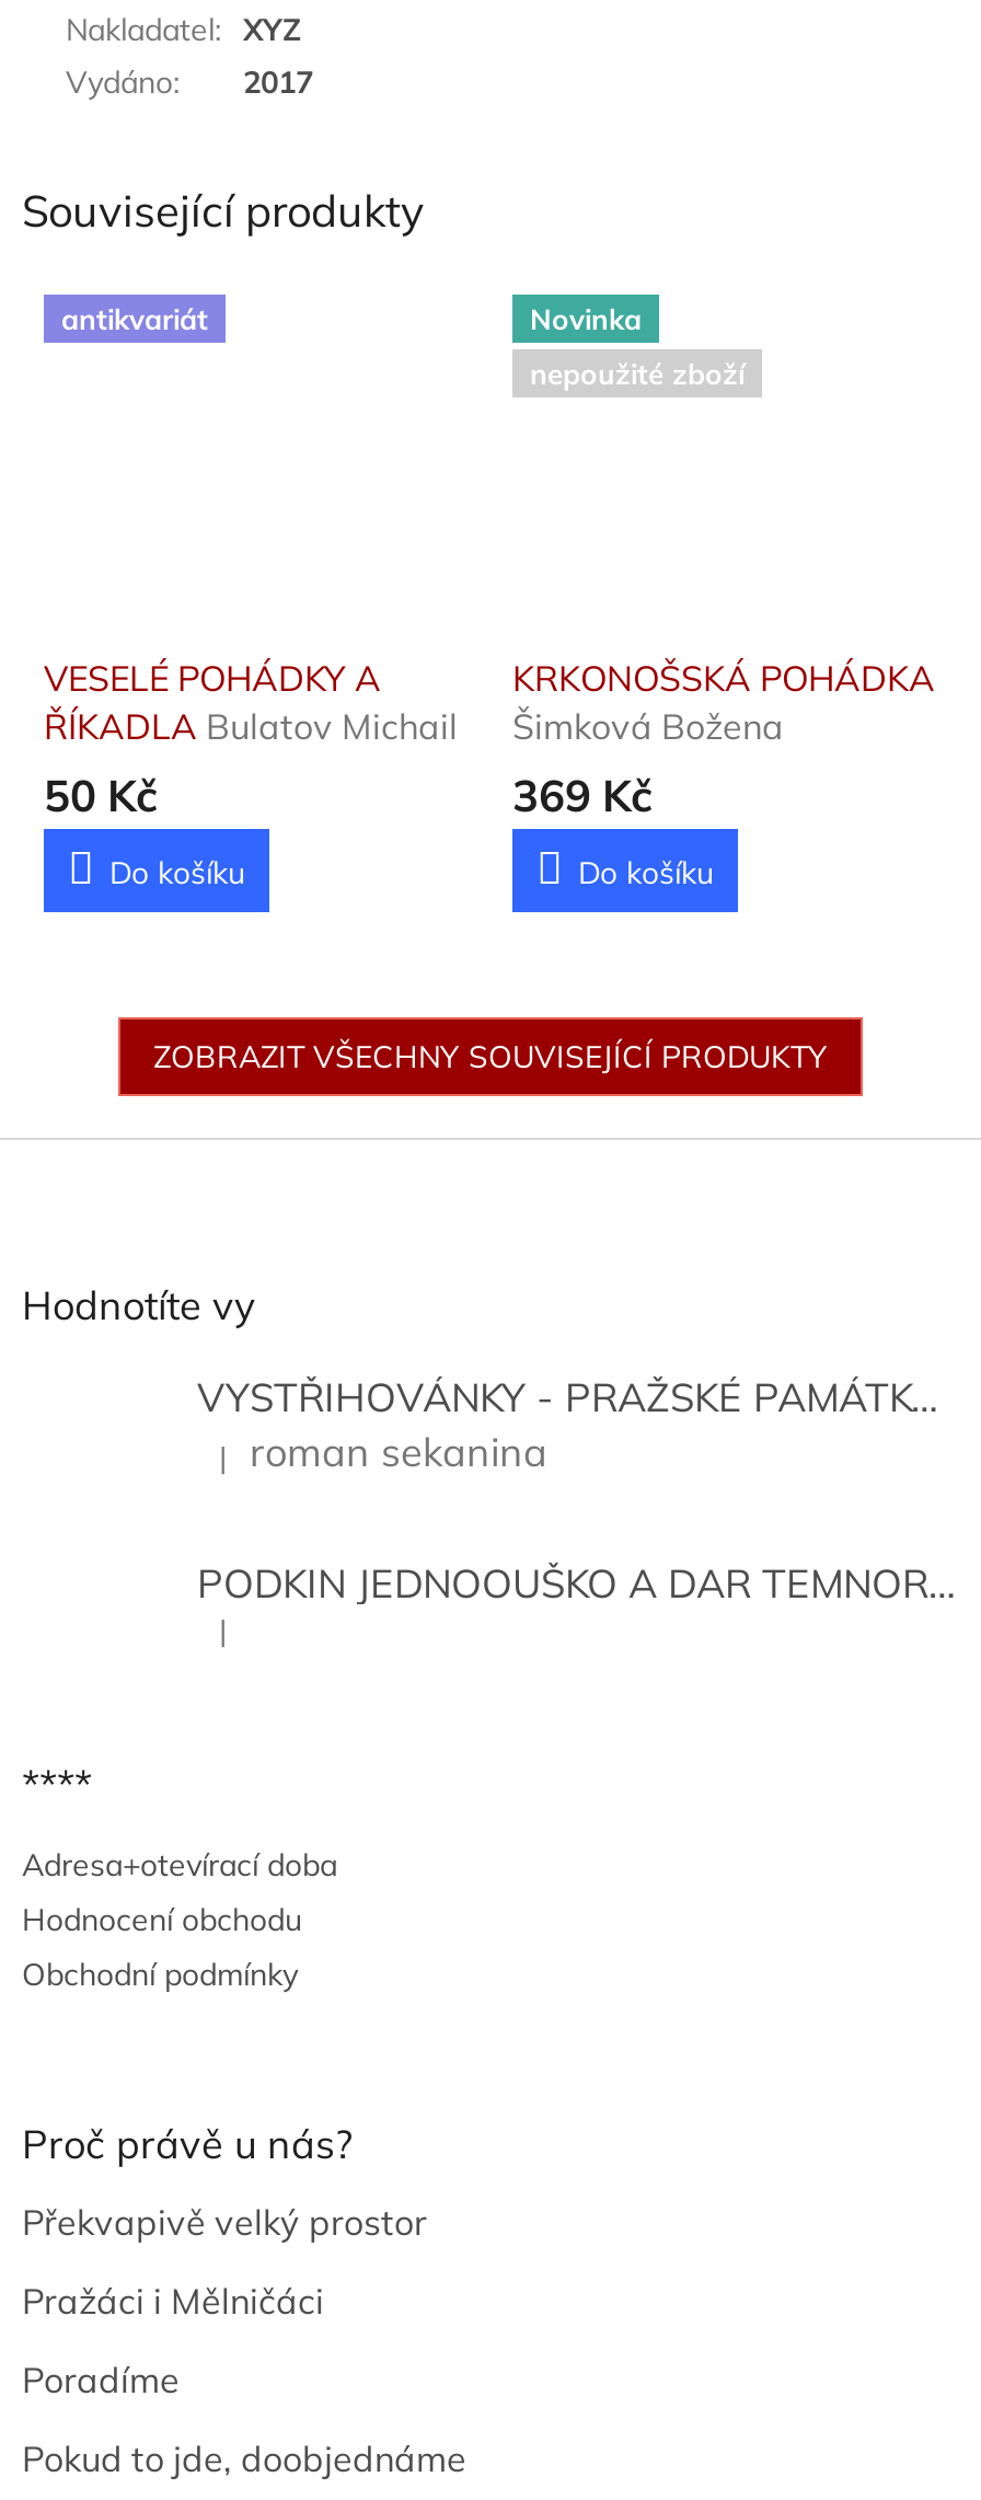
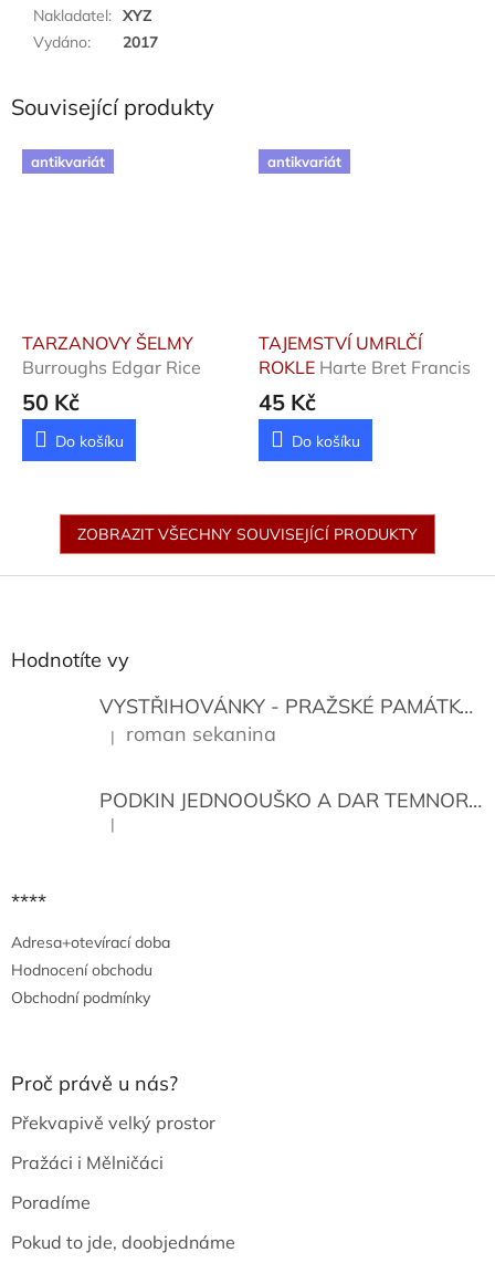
- Novinka
- nepoužité zboží
+ antikvariát

- VESELÉ POHÁDKY A
- ŘÍKADLA Bulatov Michail
+ TARZANOVY ŠELMY
+ Burroughs Edgar Rice

- KRKONOŠSKÁ POHÁDKA
- Šimková Božena
- 369 Kč
+ TAJEMSTVÍ UMRLČÍ
+ ROKLE Harte Bret Francis
+ 45 Kč
